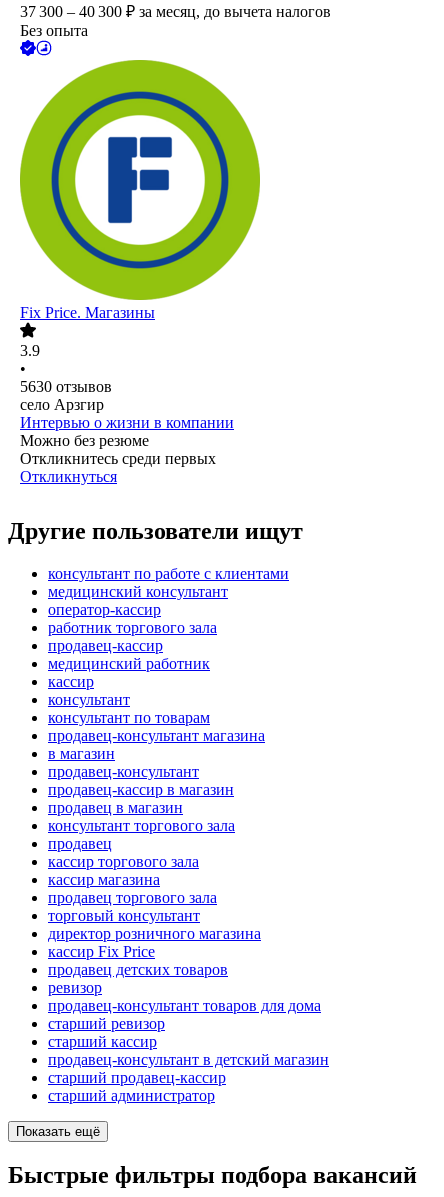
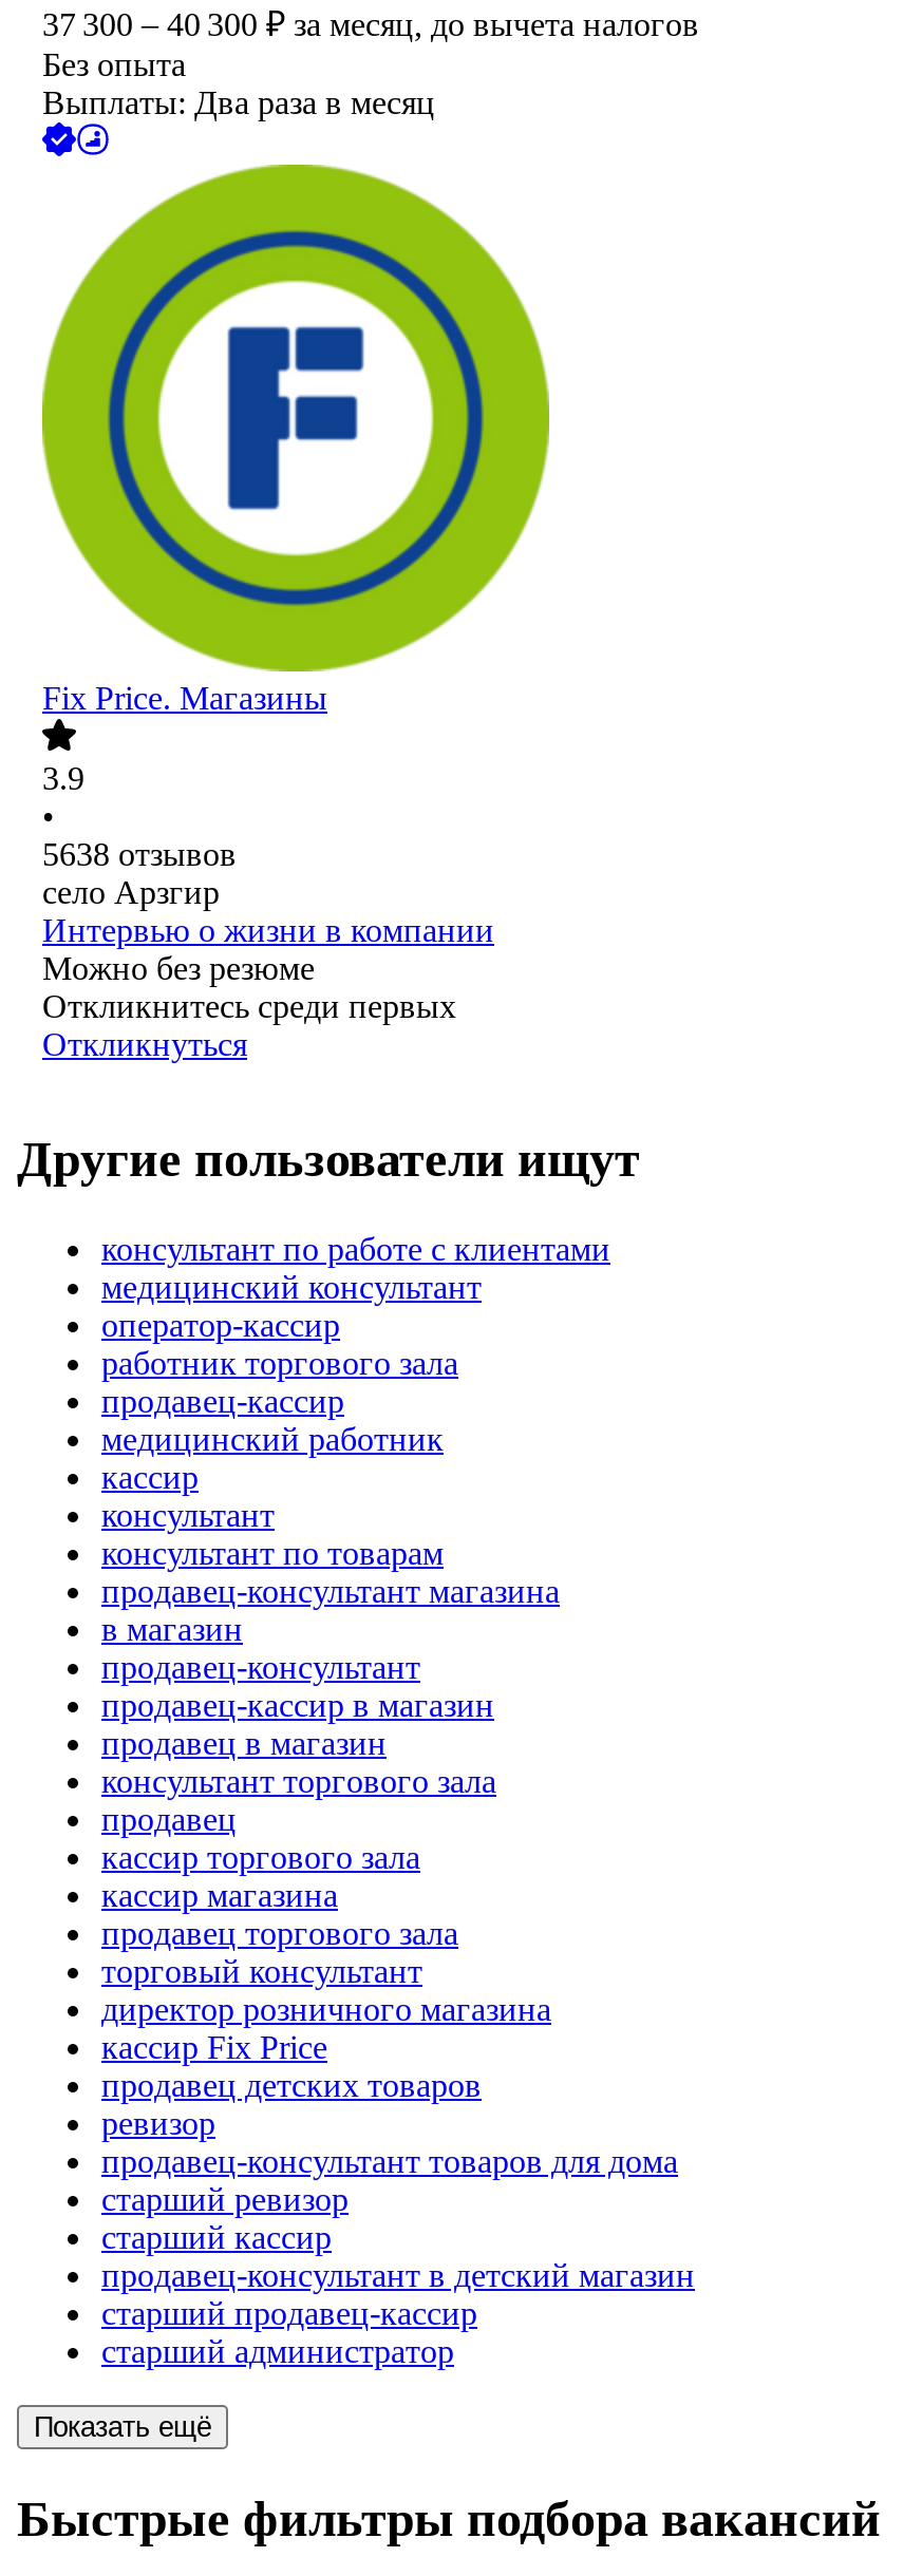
+ Выплаты: Два раза в месяц

- 5630 отзывов
+ 5638 отзывов
